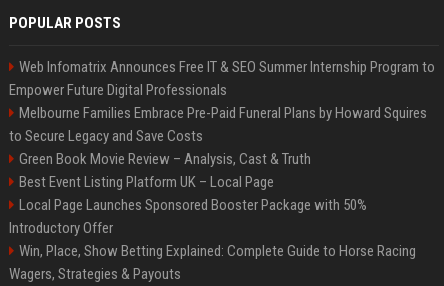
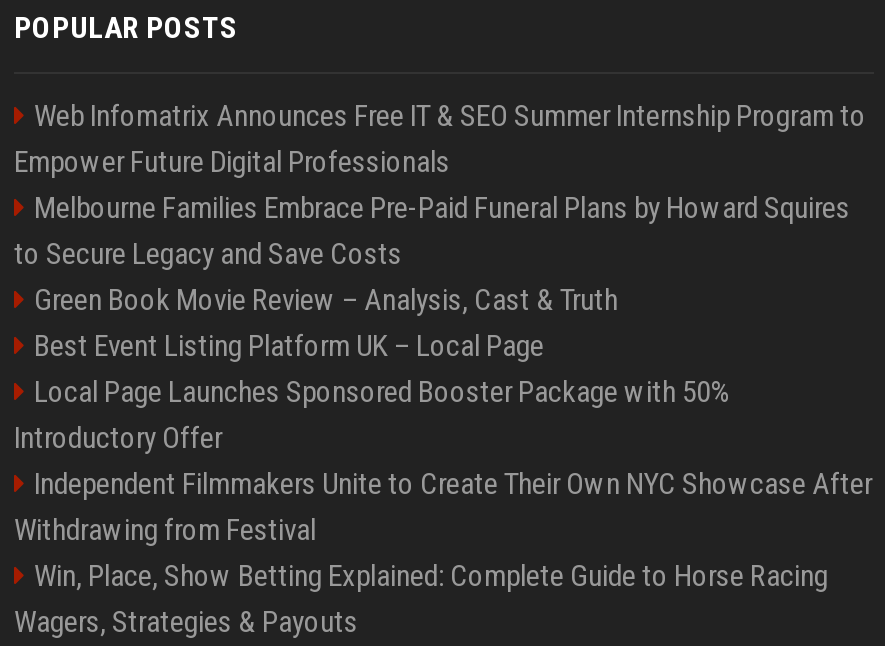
+ Independent Filmmakers Unite to Create Their Own NYC Showcase After
+ Withdrawing from Festival
